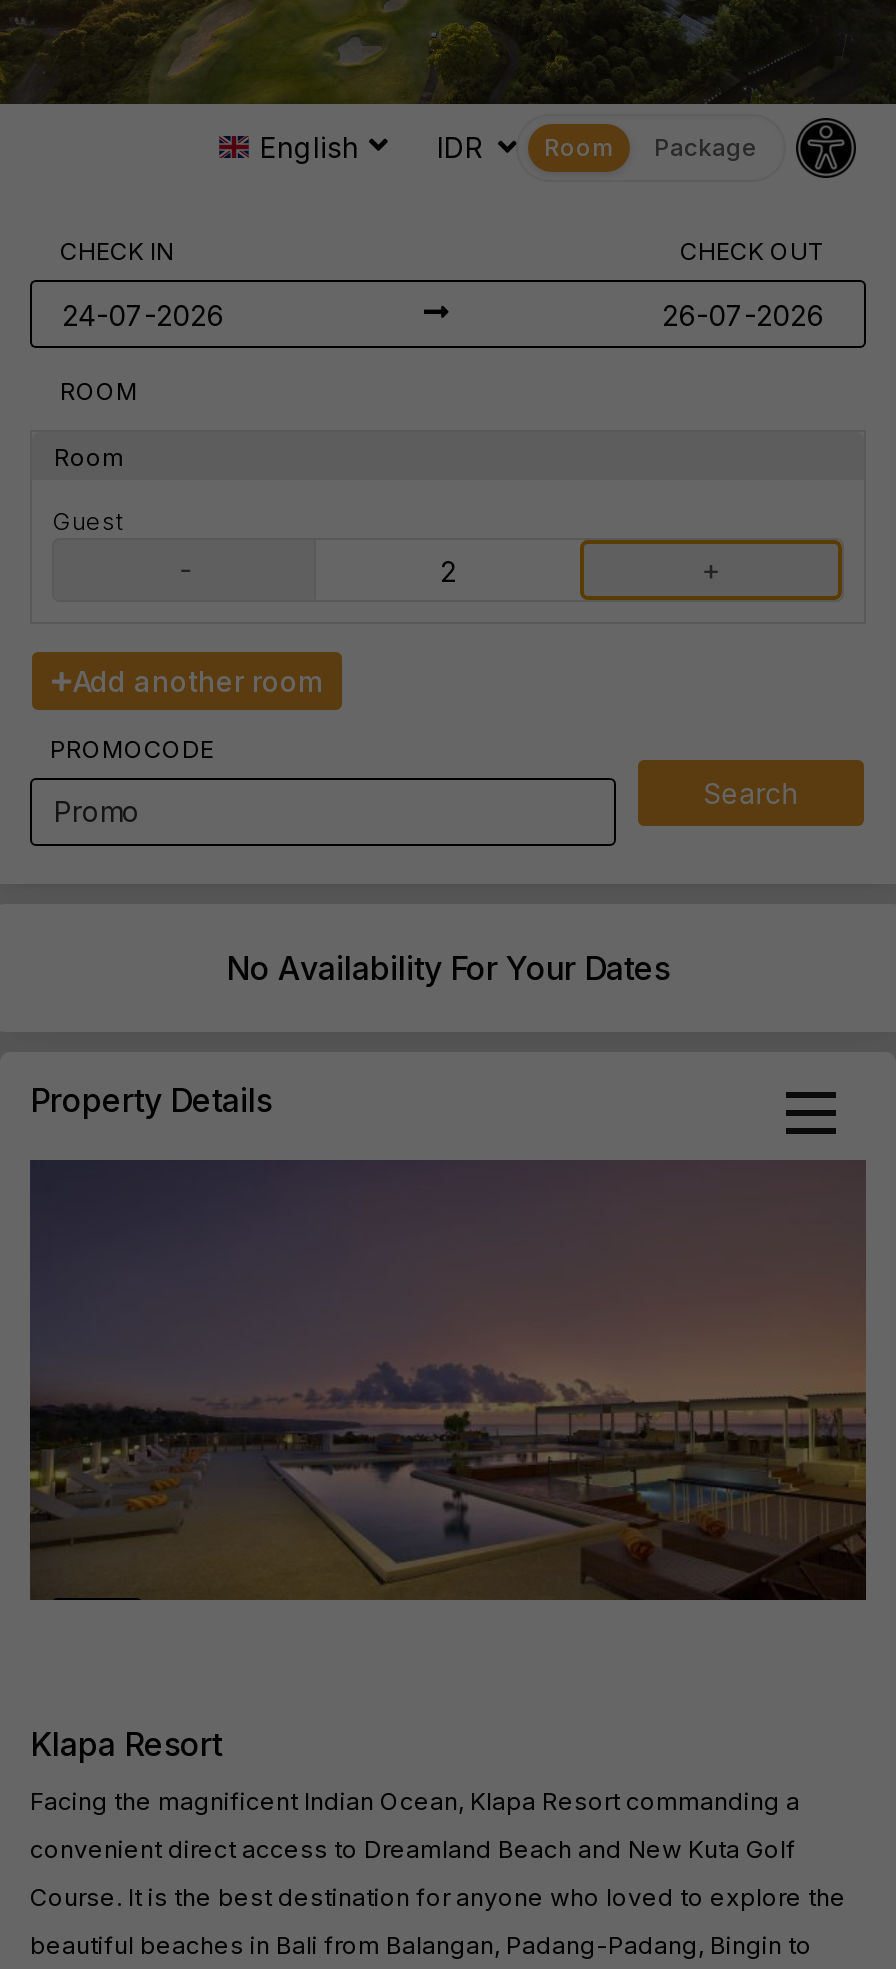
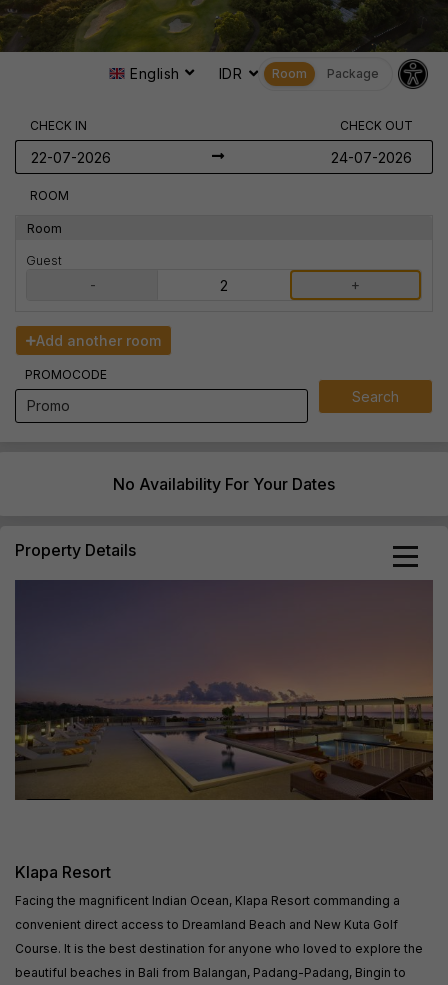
- 24-07-2026
+ 22-07-2026

- 26-07-2026
+ 24-07-2026
